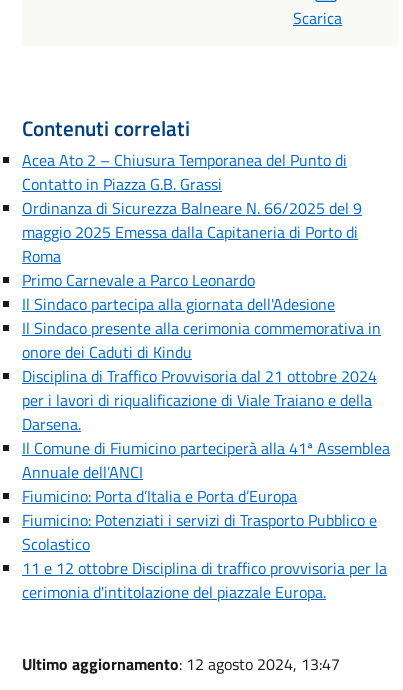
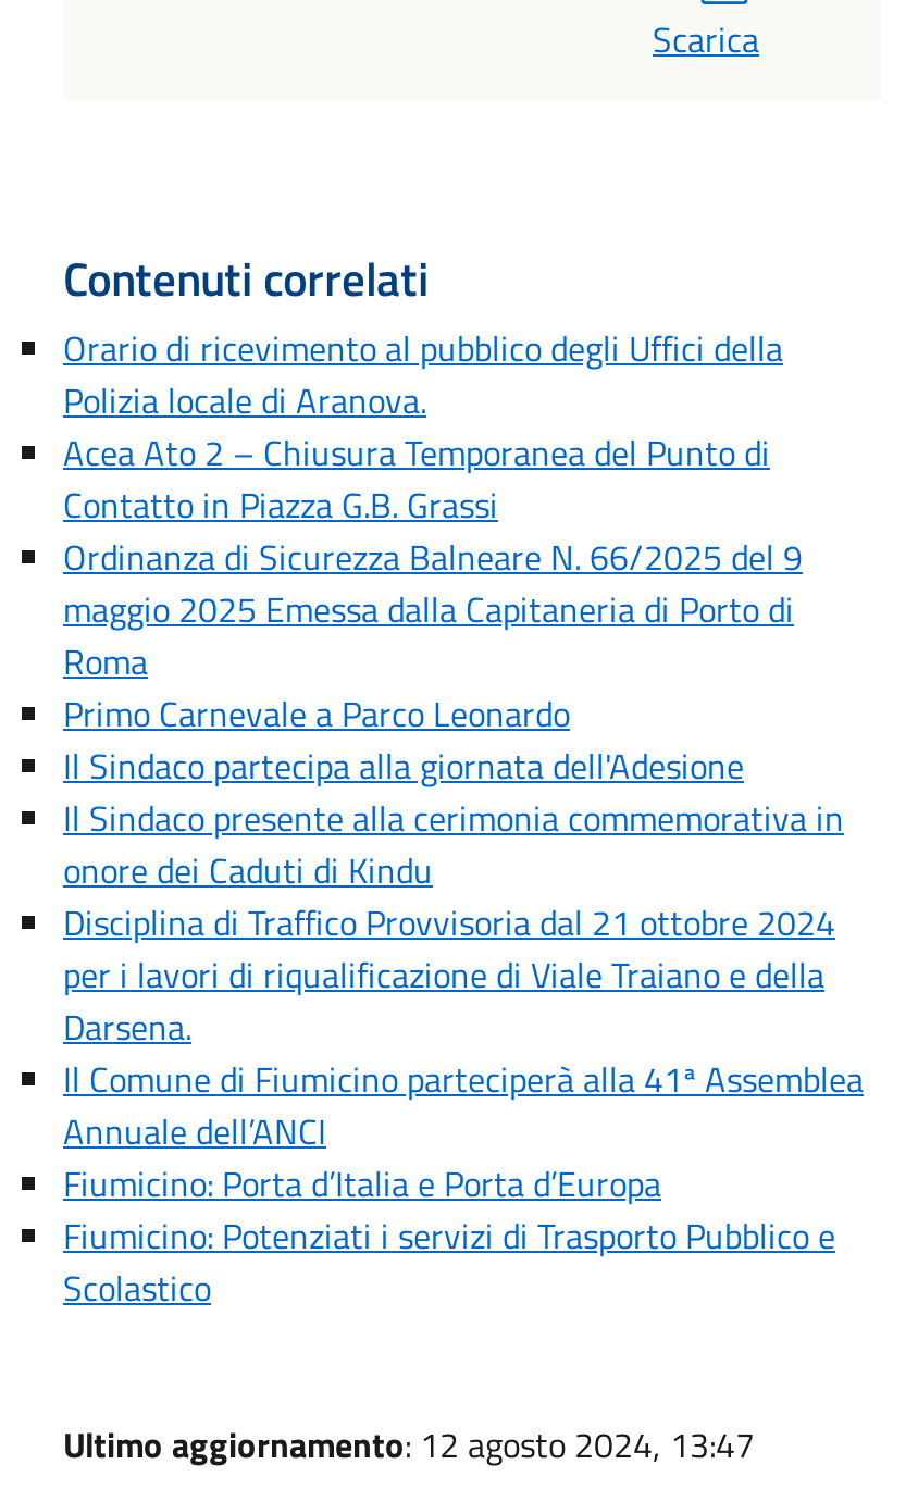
+ Orario di ricevimento al pubblico degli Uffici della
+ Polizia locale di Aranova.

moved down: Acea Ato 2 – Chiusura Temporanea del Punto di | Contatto in Piazza G.B. Grassi | Ordinanza di Sicurezza Balneare N. 66/2025 del 9 | ... | Fiumicino: Potenziati i servizi di Trasporto Pubblico e | Scolastico

- 11 e 12 ottobre Disciplina di traffico provvisoria per la
- cerimonia d'intitolazione del piazzale Europa.
